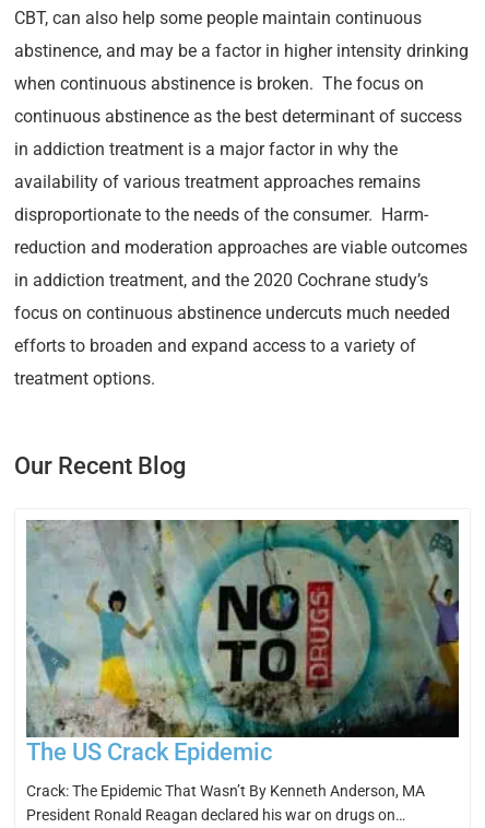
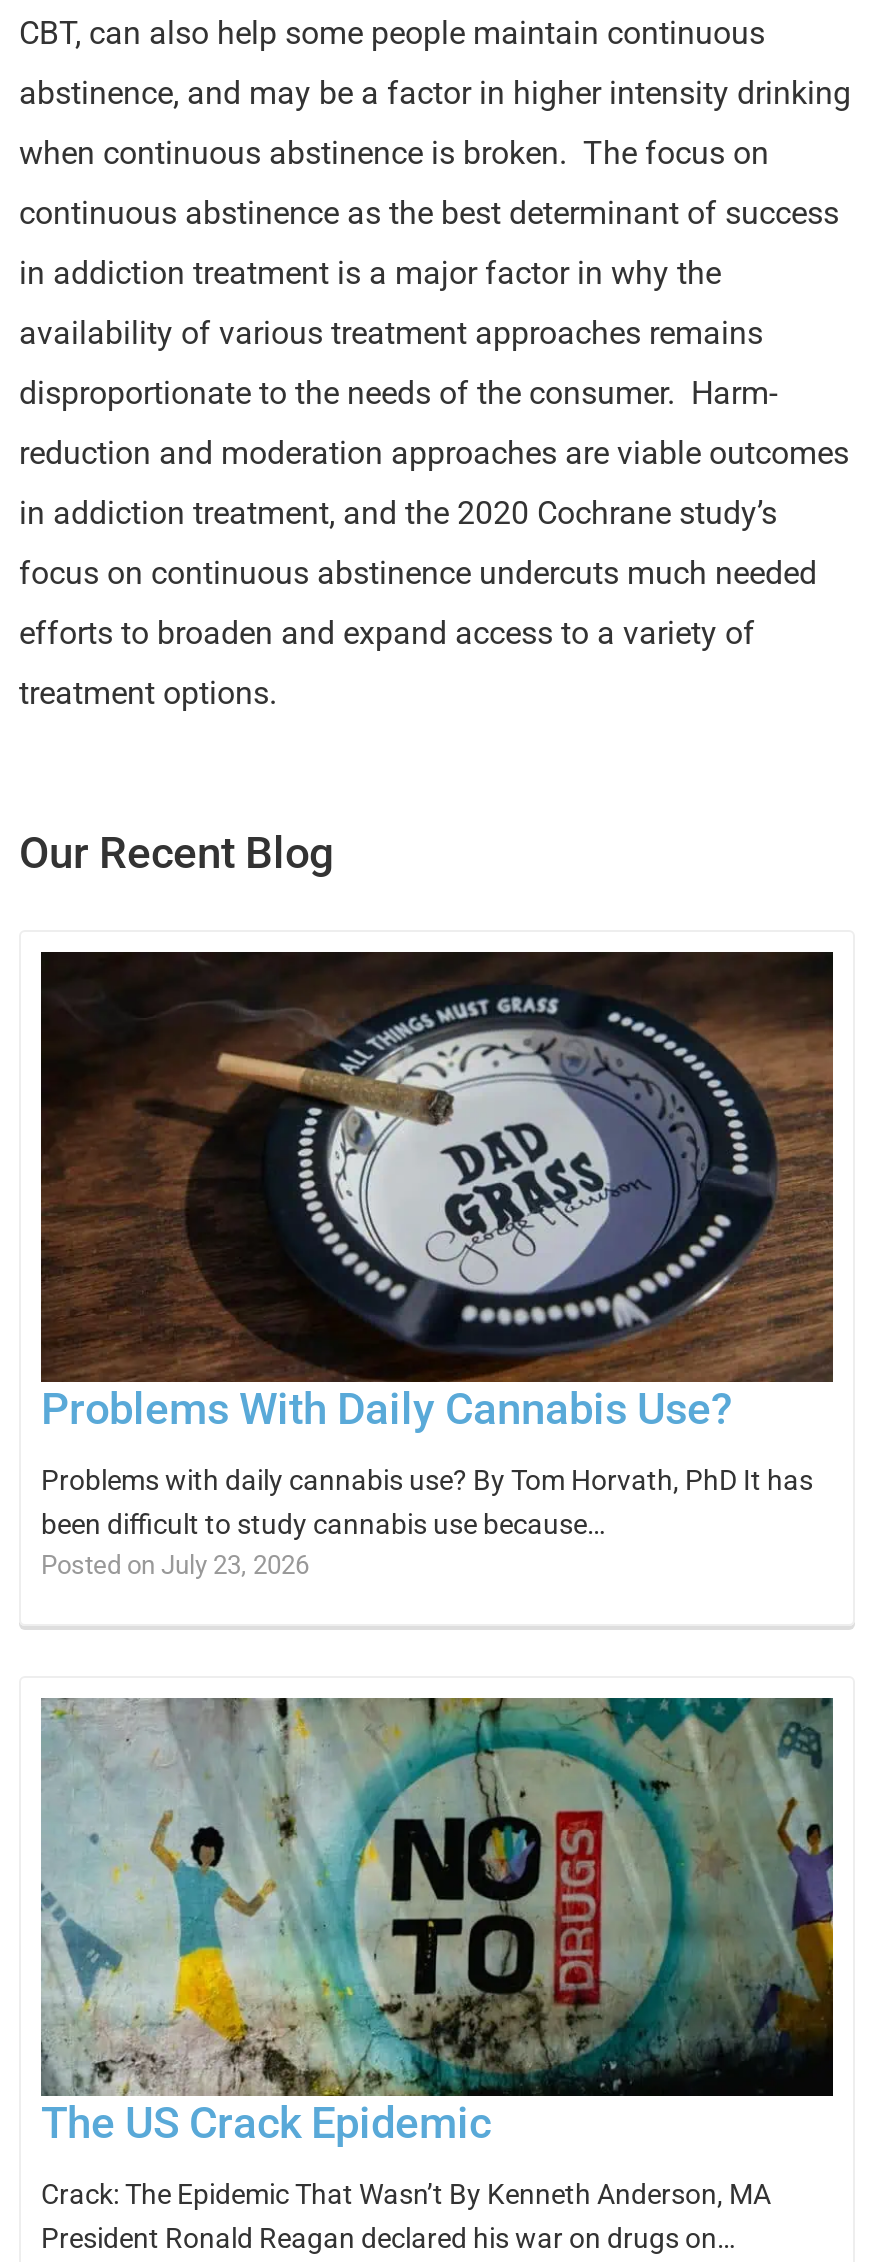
+ [image]
+ Problems With Daily Cannabis Use?
+ Problems with daily cannabis use? By Tom Horvath, PhD It has
+ been difficult to study cannabis use because…
+ Posted on July 23, 2026
